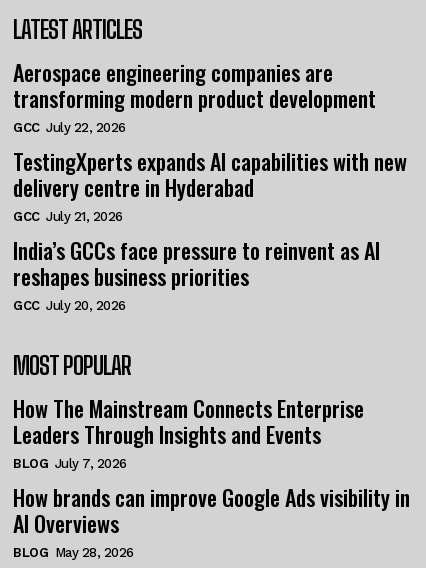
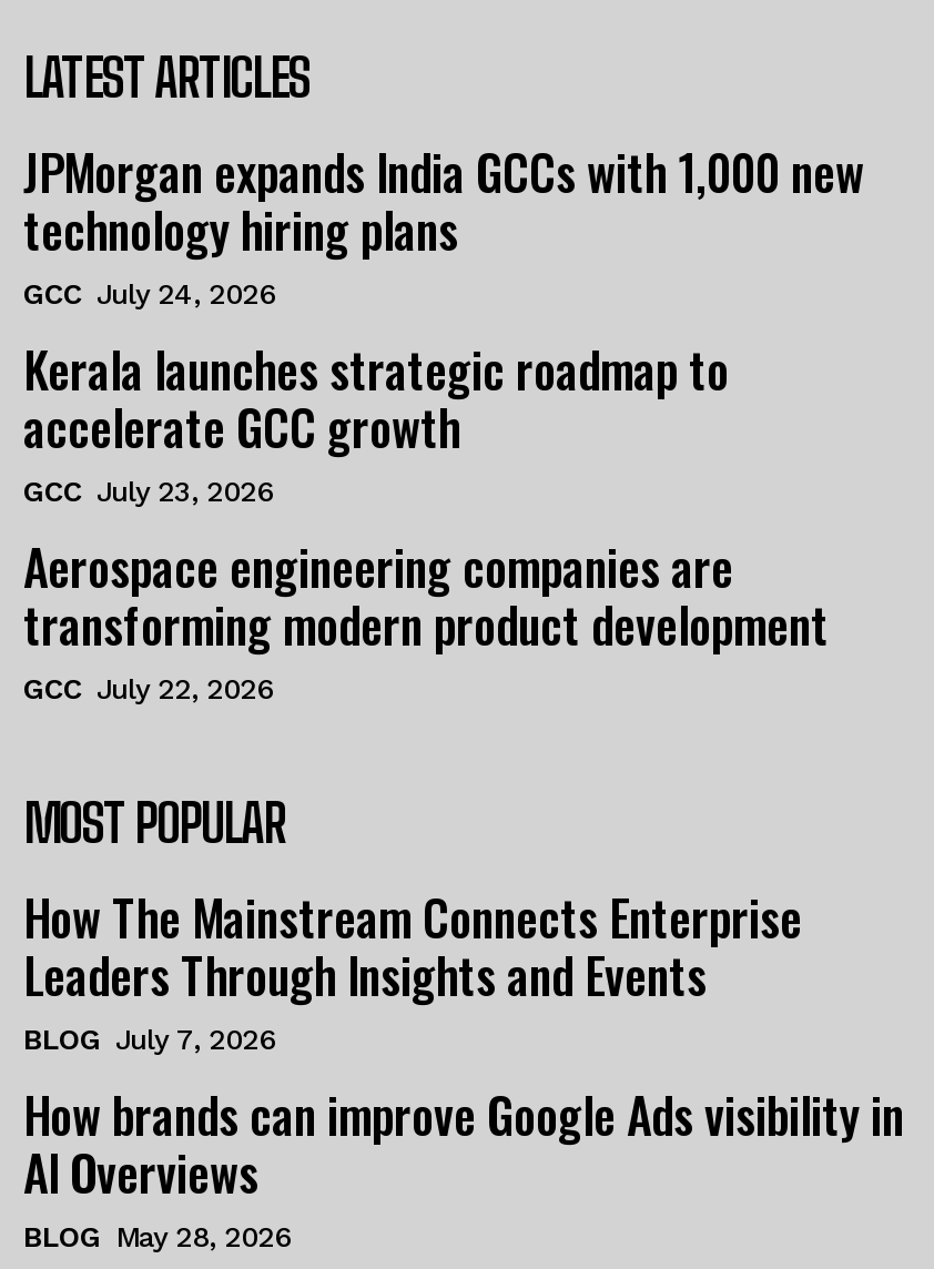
+ JPMorgan expands India GCCs with 1,000 new
+ technology hiring plans
+ GCC July 24, 2026
+ Kerala launches strategic roadmap to
+ accelerate GCC growth
+ GCC July 23, 2026

moved down: Aerospace engineering companies are | transforming modern product development | GCC July 22, 2026

- TestingXperts expands AI capabilities with new
- delivery centre in Hyderabad
- GCC July 21, 2026
- India’s GCCs face pressure to reinvent as AI
- reshapes business priorities
- GCC July 20, 2026
